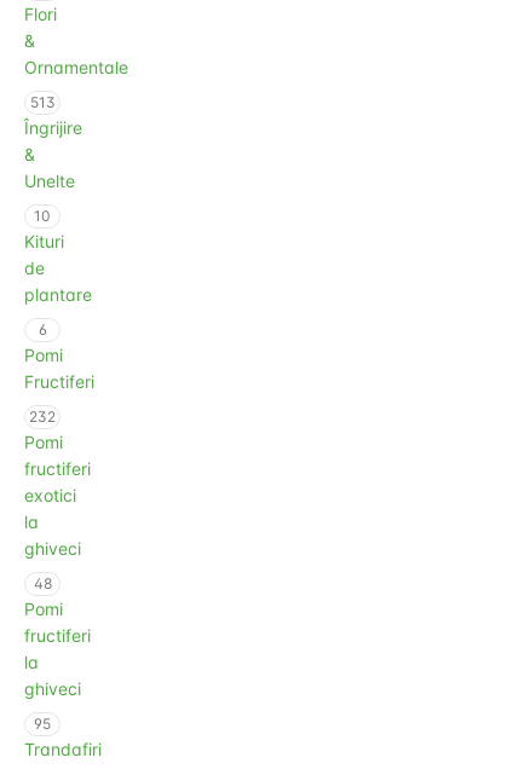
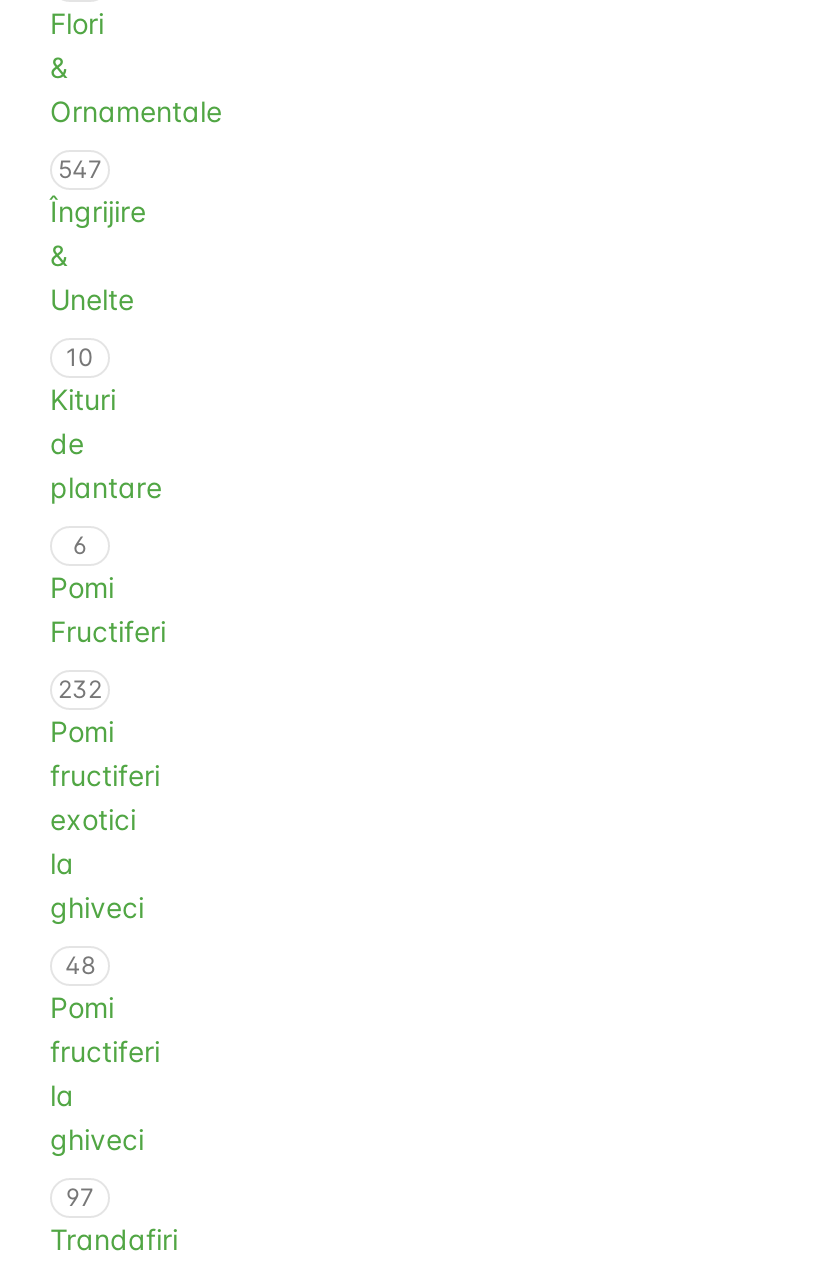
- 513
+ 547

- 95
+ 97
